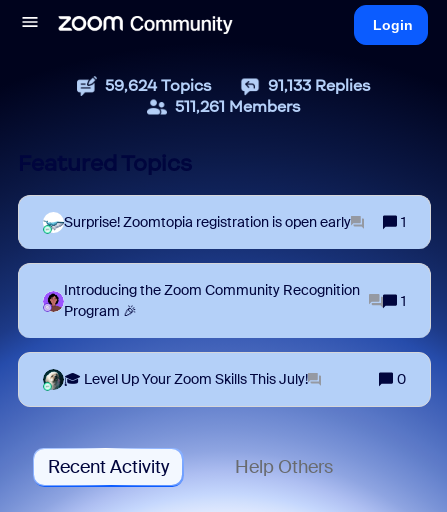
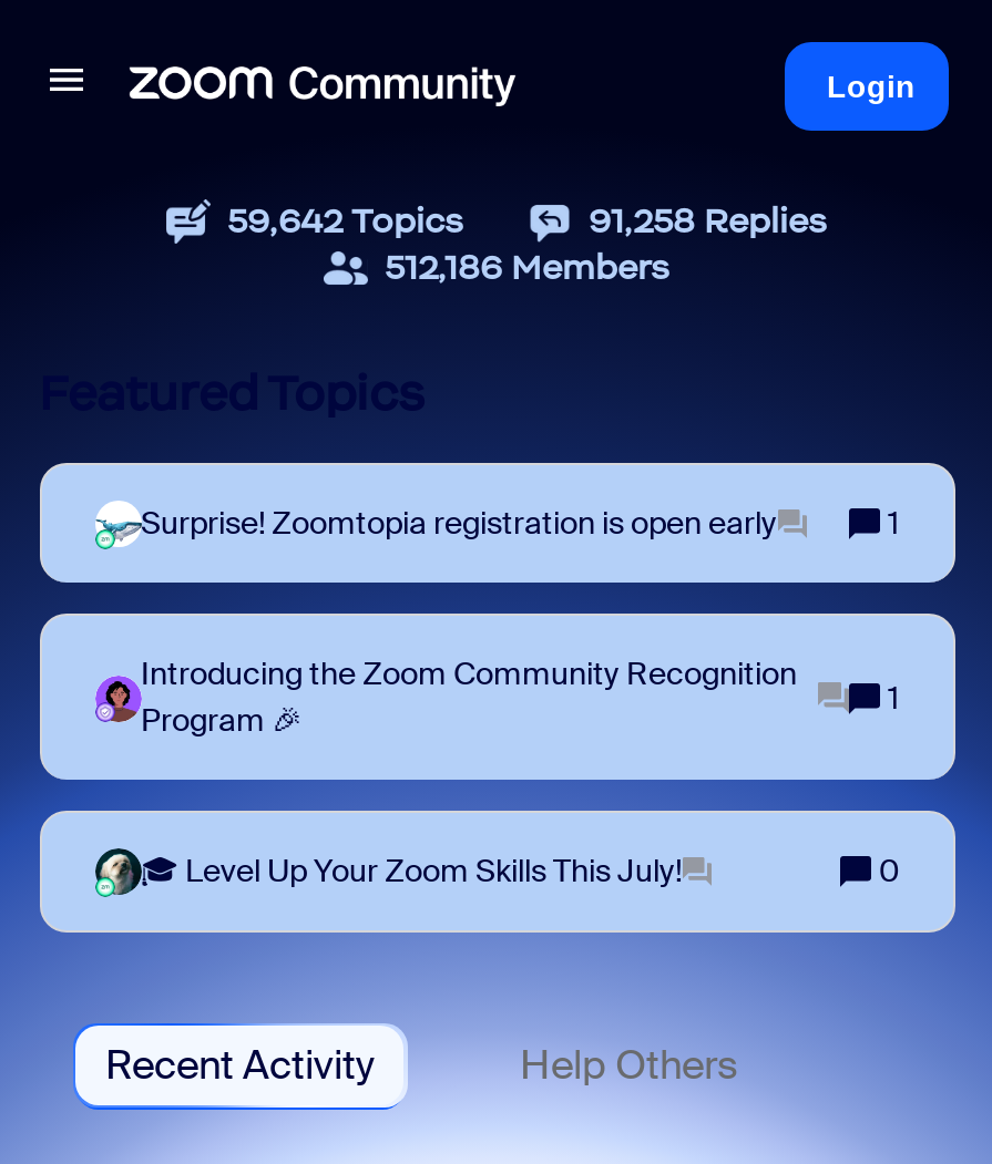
- 59,624 Topics
+ 59,642 Topics

- 91,133 Replies
+ 91,258 Replies

- 511,261 Members
+ 512,186 Members
